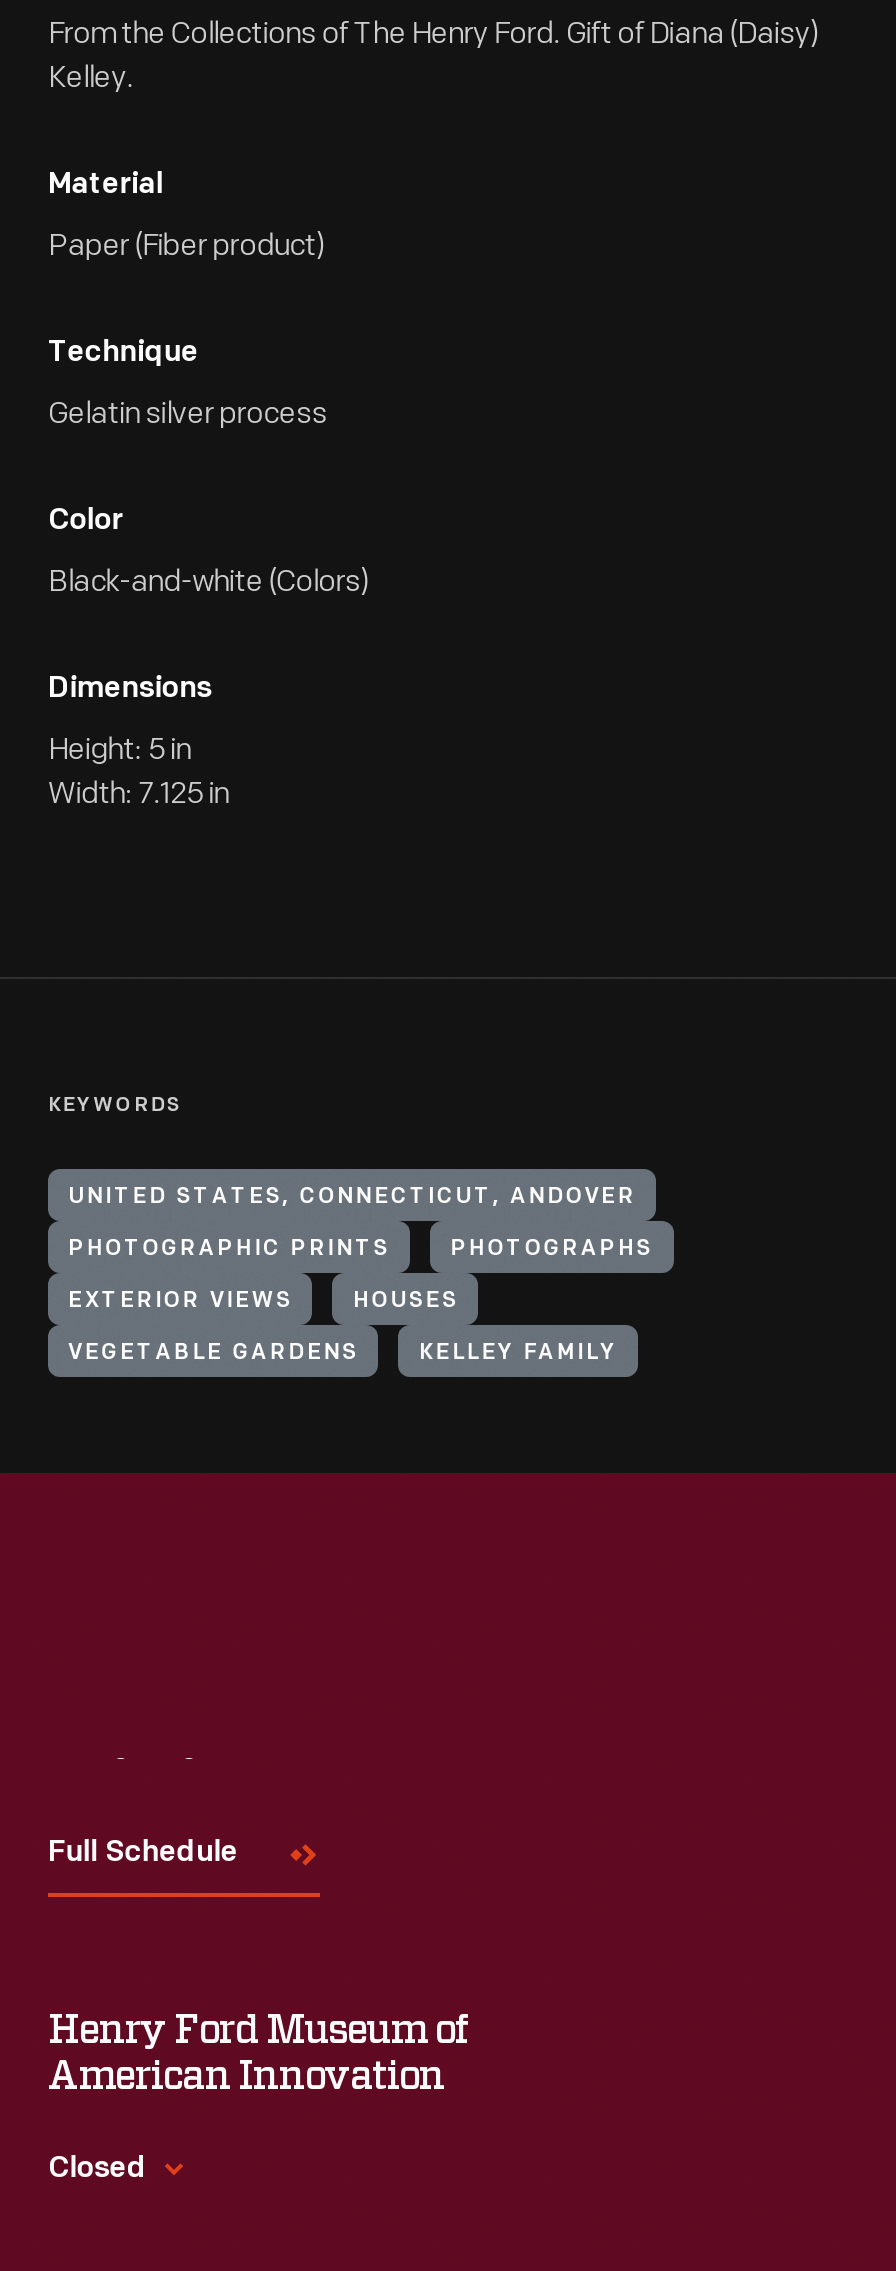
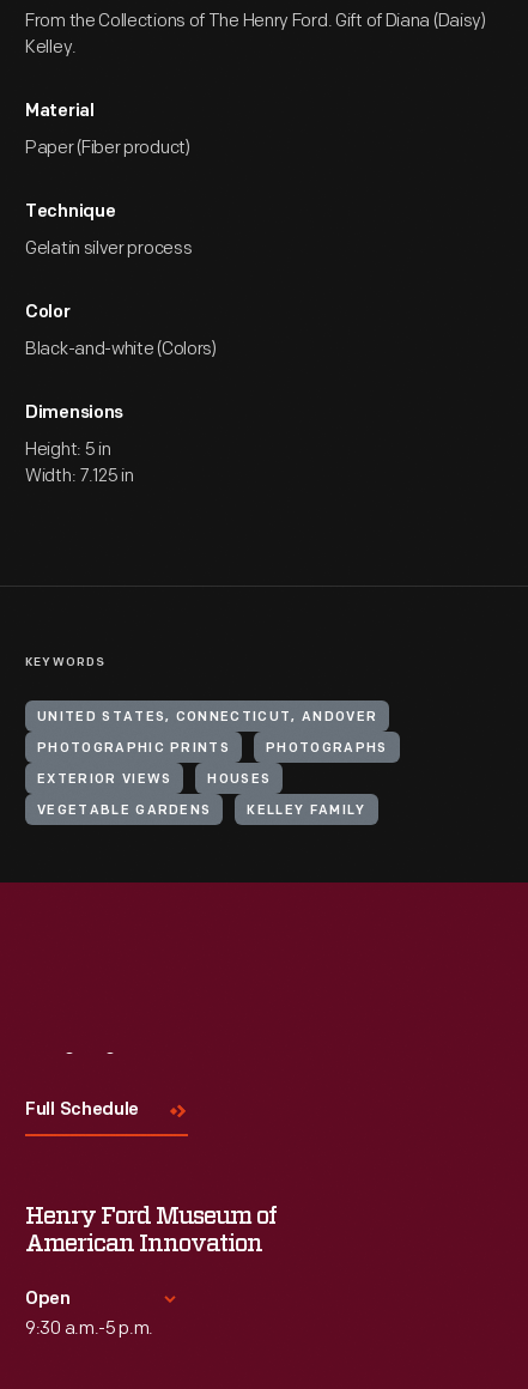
- Closed
+ Open
+ 9:30 a.m.-5 p.m.
